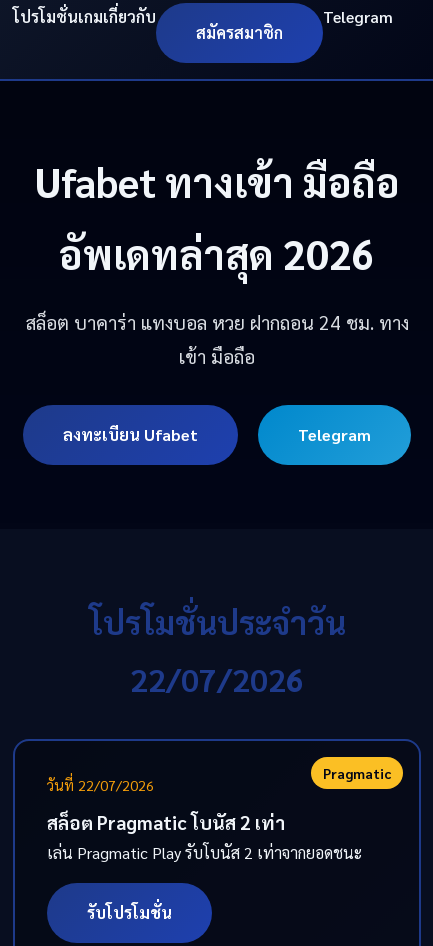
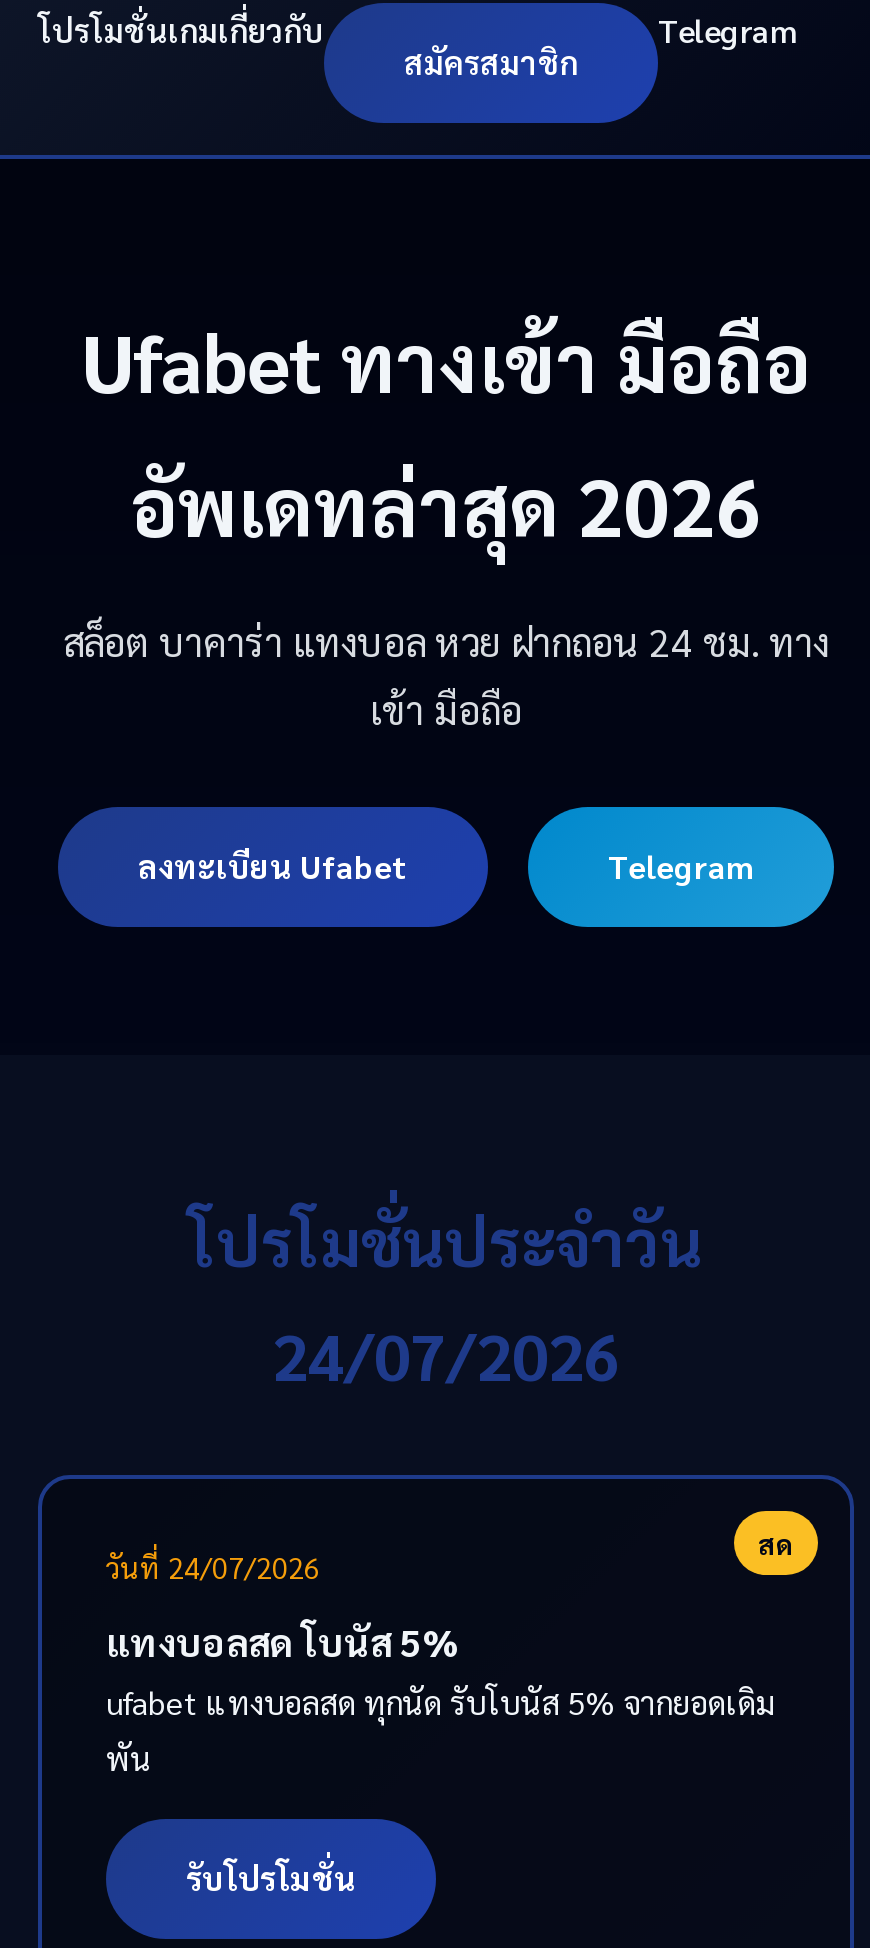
- 22/07/2026
+ 24/07/2026

- Pragmatic
- วันที่ 22/07/2026
+ สด
+ วันที่ 24/07/2026

- สล็อต Pragmatic โบนัส 2 เท่า
- เล่น Pragmatic Play รับโบนัส 2 เท่าจากยอดชนะ
+ แทงบอลสด โบนัส 5%
+ ufabet แทงบอลสด ทุกนัด รับโบนัส 5% จากยอดเดิม
+ พัน
